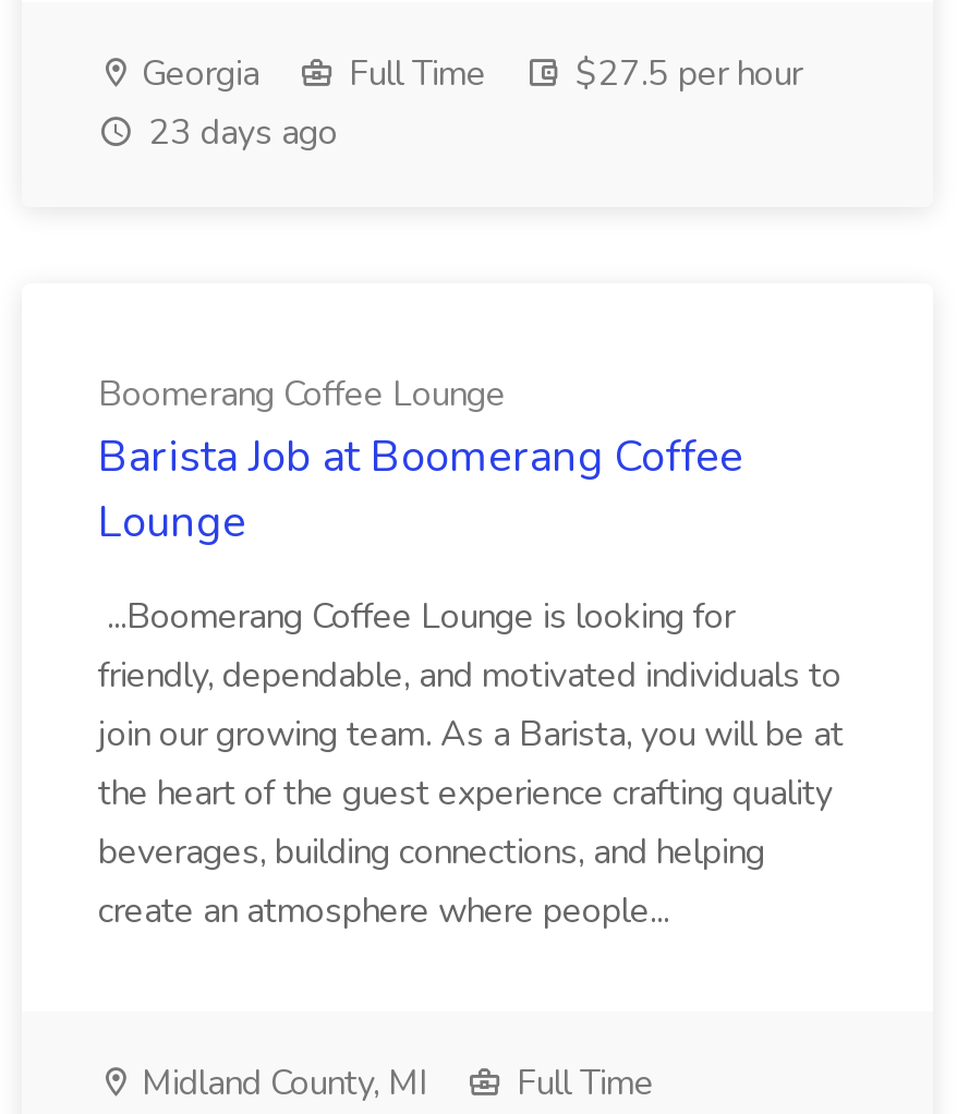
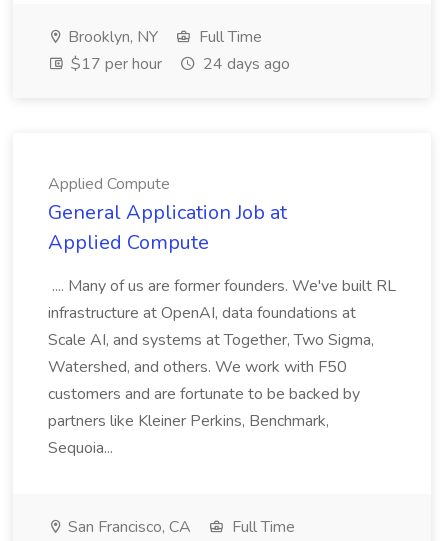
- Georgia
+ Brooklyn, NY

- $27.5 per hour
- 23 days ago
+ $17 per hour
+ 24 days ago

- Boomerang Coffee Lounge
- Barista Job at Boomerang Coffee
- Lounge
+ Applied Compute
+ General Application Job at
+ Applied Compute

- ...Boomerang Coffee Lounge is looking for
- friendly, dependable, and motivated individuals to
- join our growing team. As a Barista, you will be at
- the heart of the guest experience crafting quality
- beverages, building connections, and helping
- create an atmosphere where people...
+ .... Many of us are former founders. We've built RL
+ infrastructure at OpenAI, data foundations at
+ Scale AI, and systems at Together, Two Sigma,
+ Watershed, and others. We work with F50
+ customers and are fortunate to be backed by
+ partners like Kleiner Perkins, Benchmark,
+ Sequoia...

- Midland County, MI
+ San Francisco, CA
